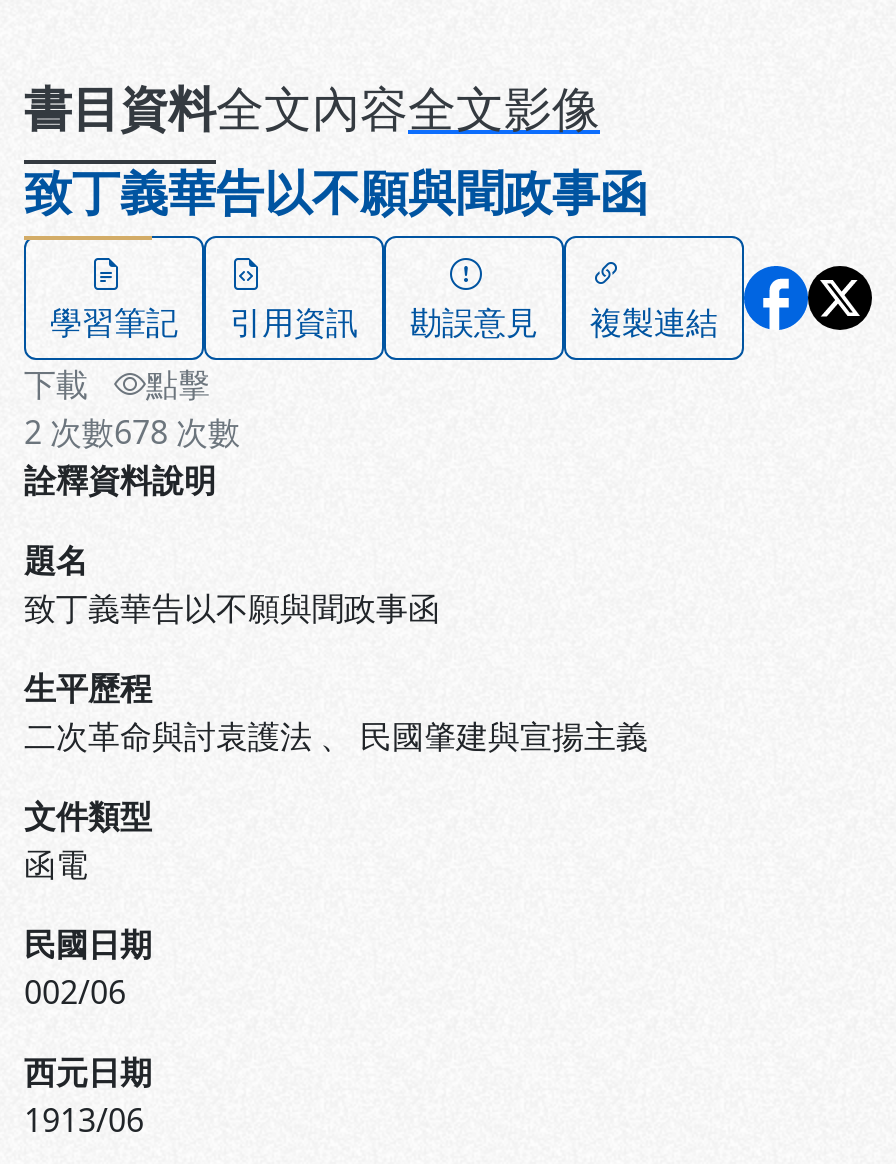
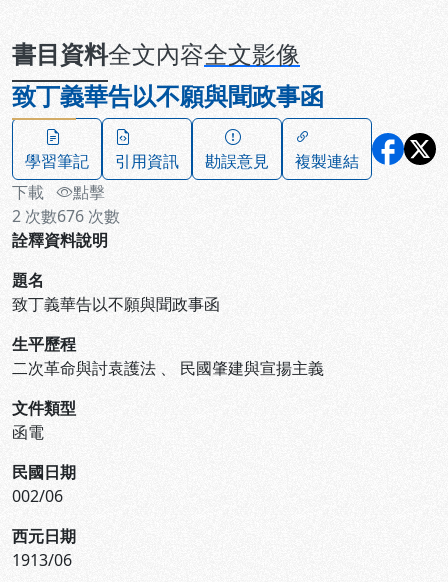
- 2次數 678次數
+ 2次數 676次數
